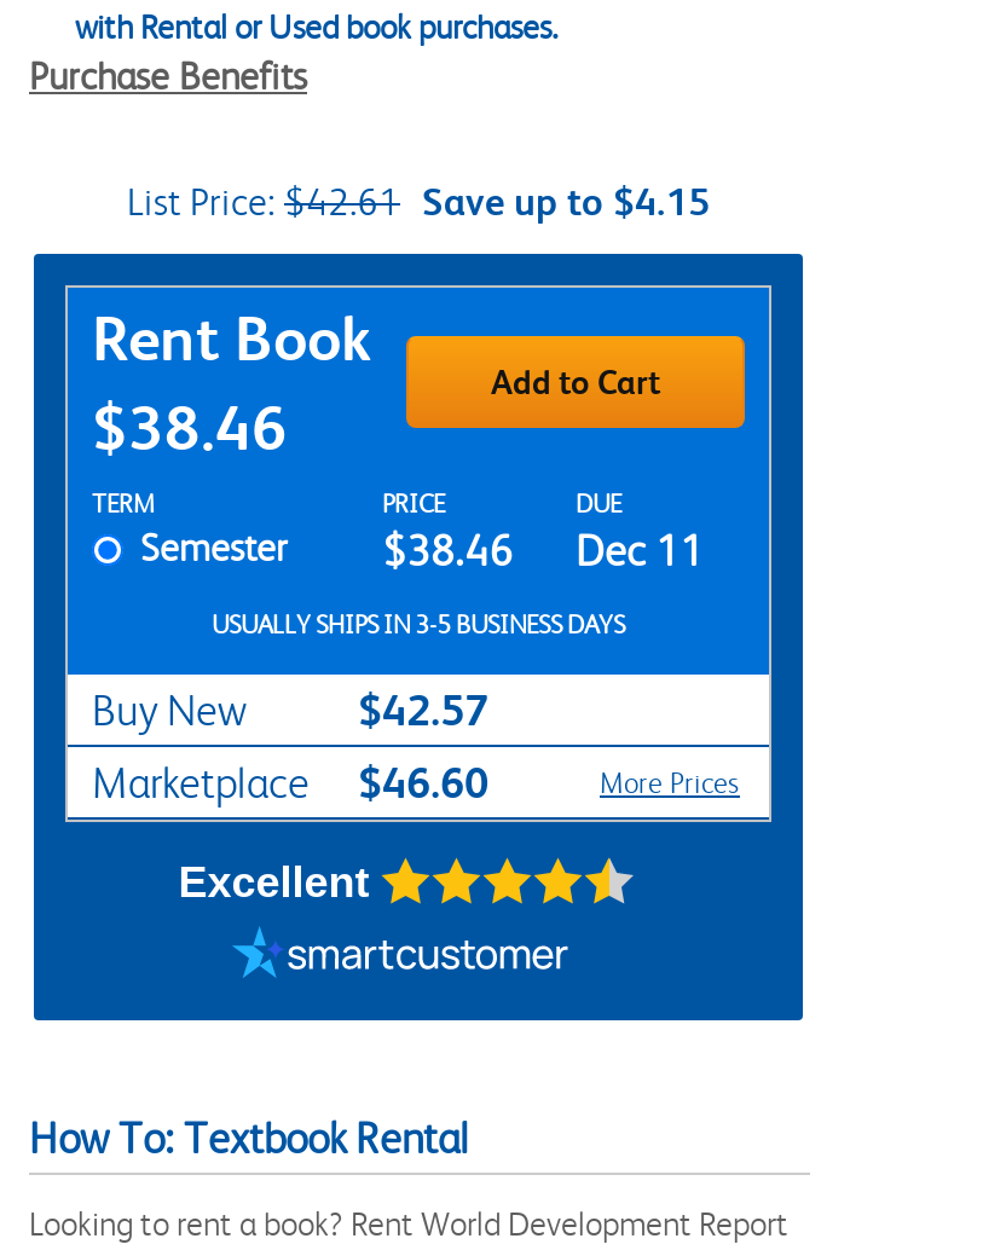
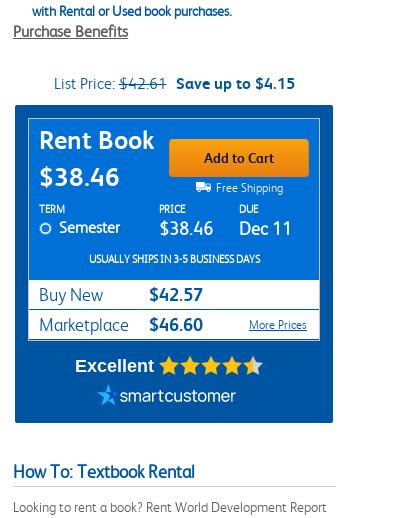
+ Free Shipping
